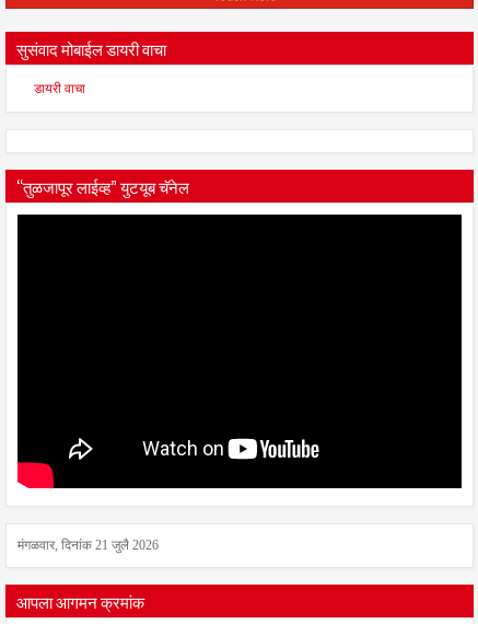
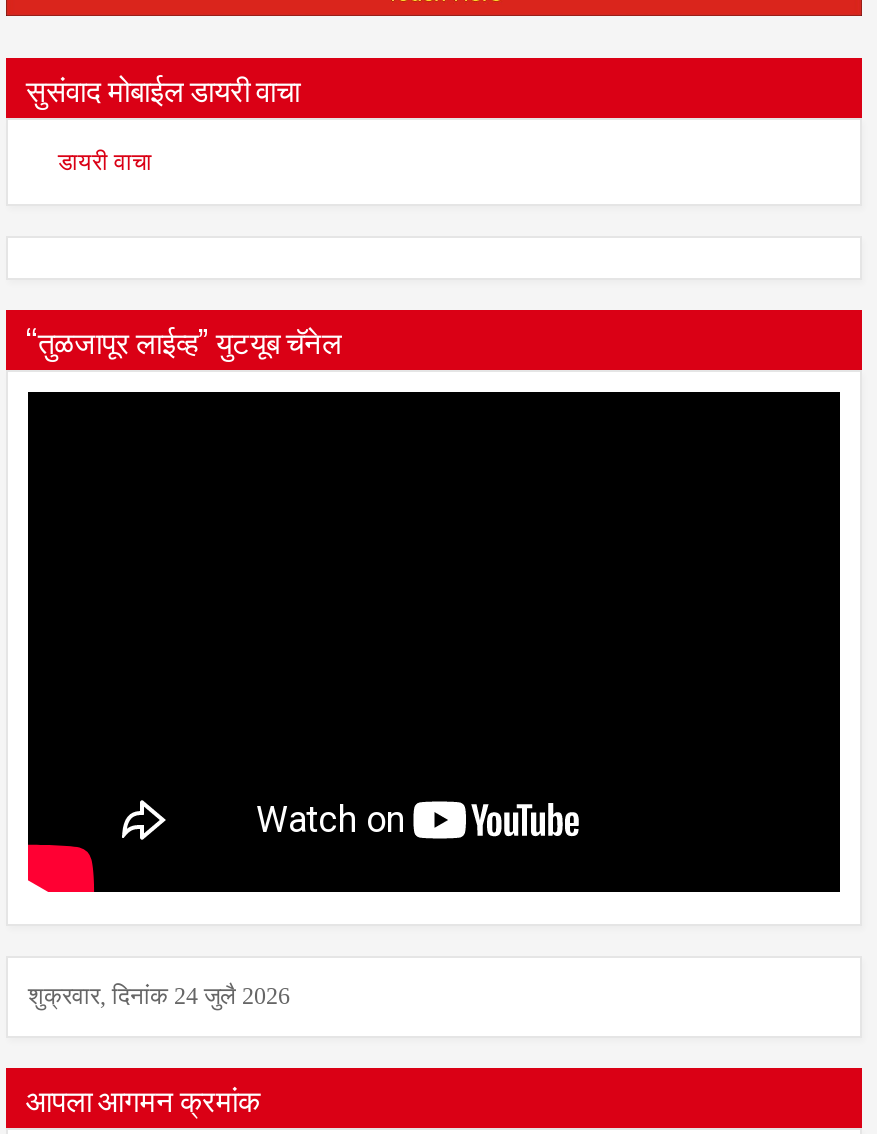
- मंगळवार, दिनांक 21 जुलै 2026
+ शुक्रवार, दिनांक 24 जुलै 2026
